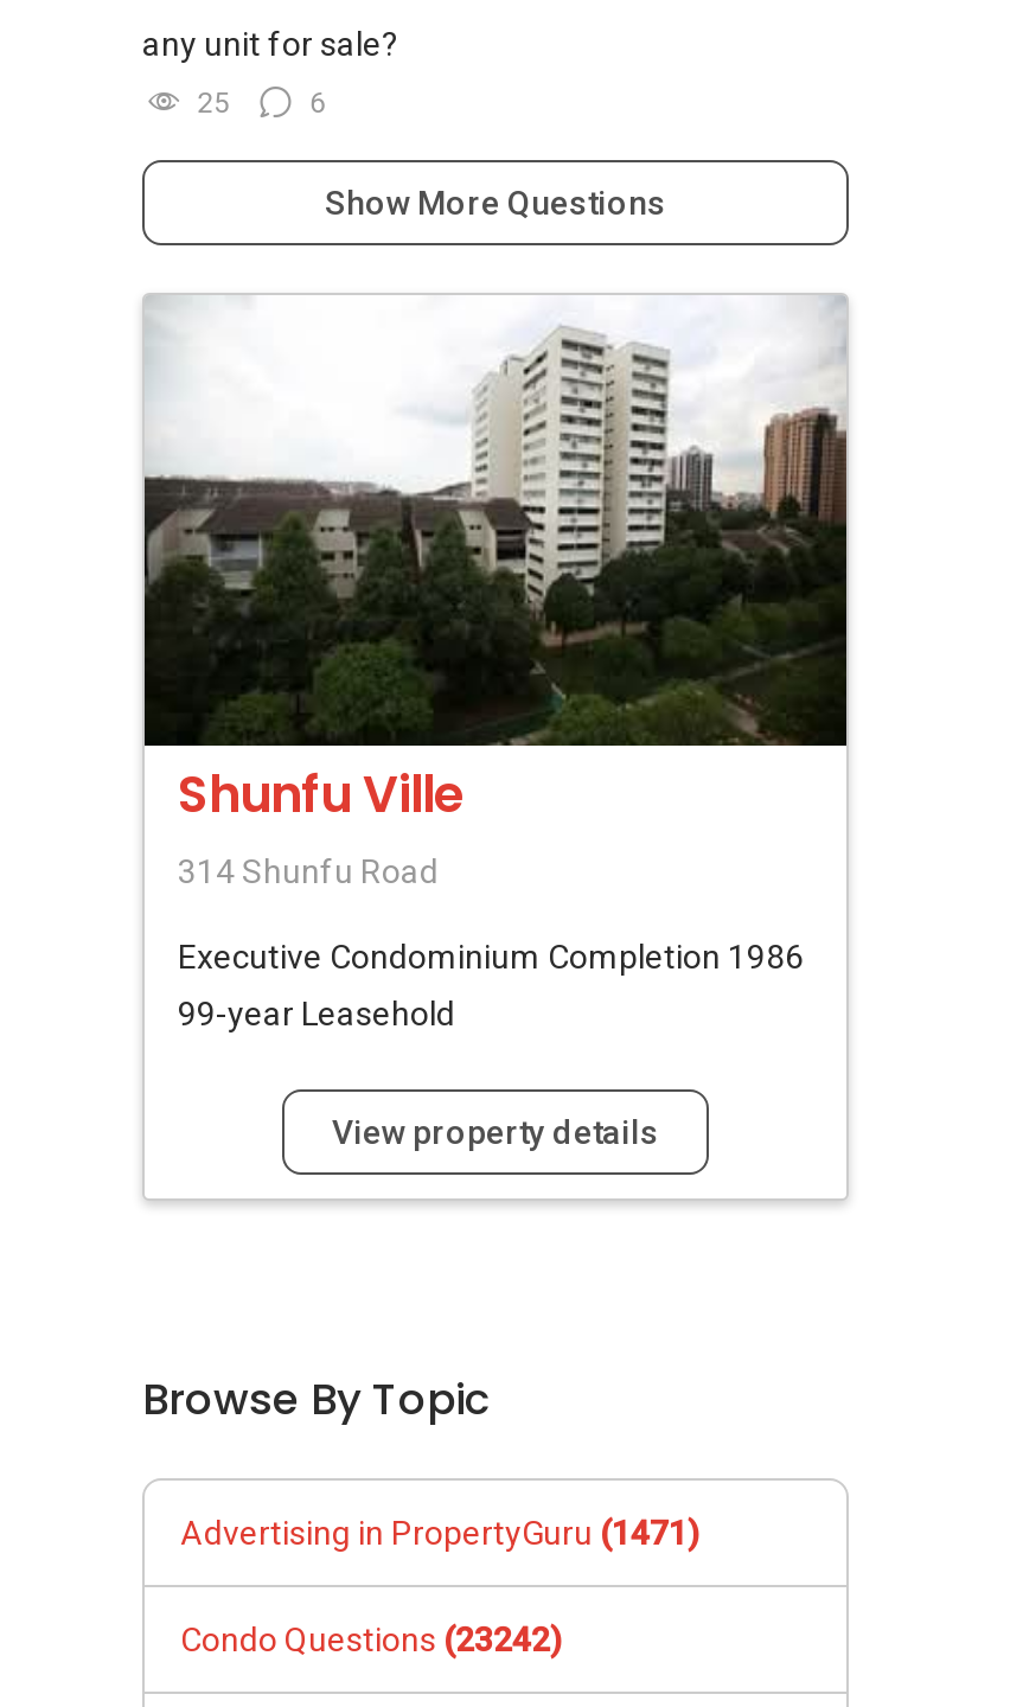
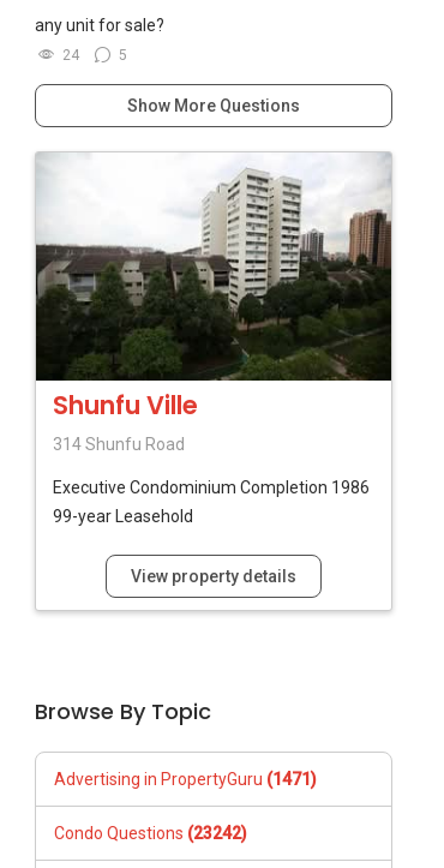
- 25
+ 24

- 6
+ 5
